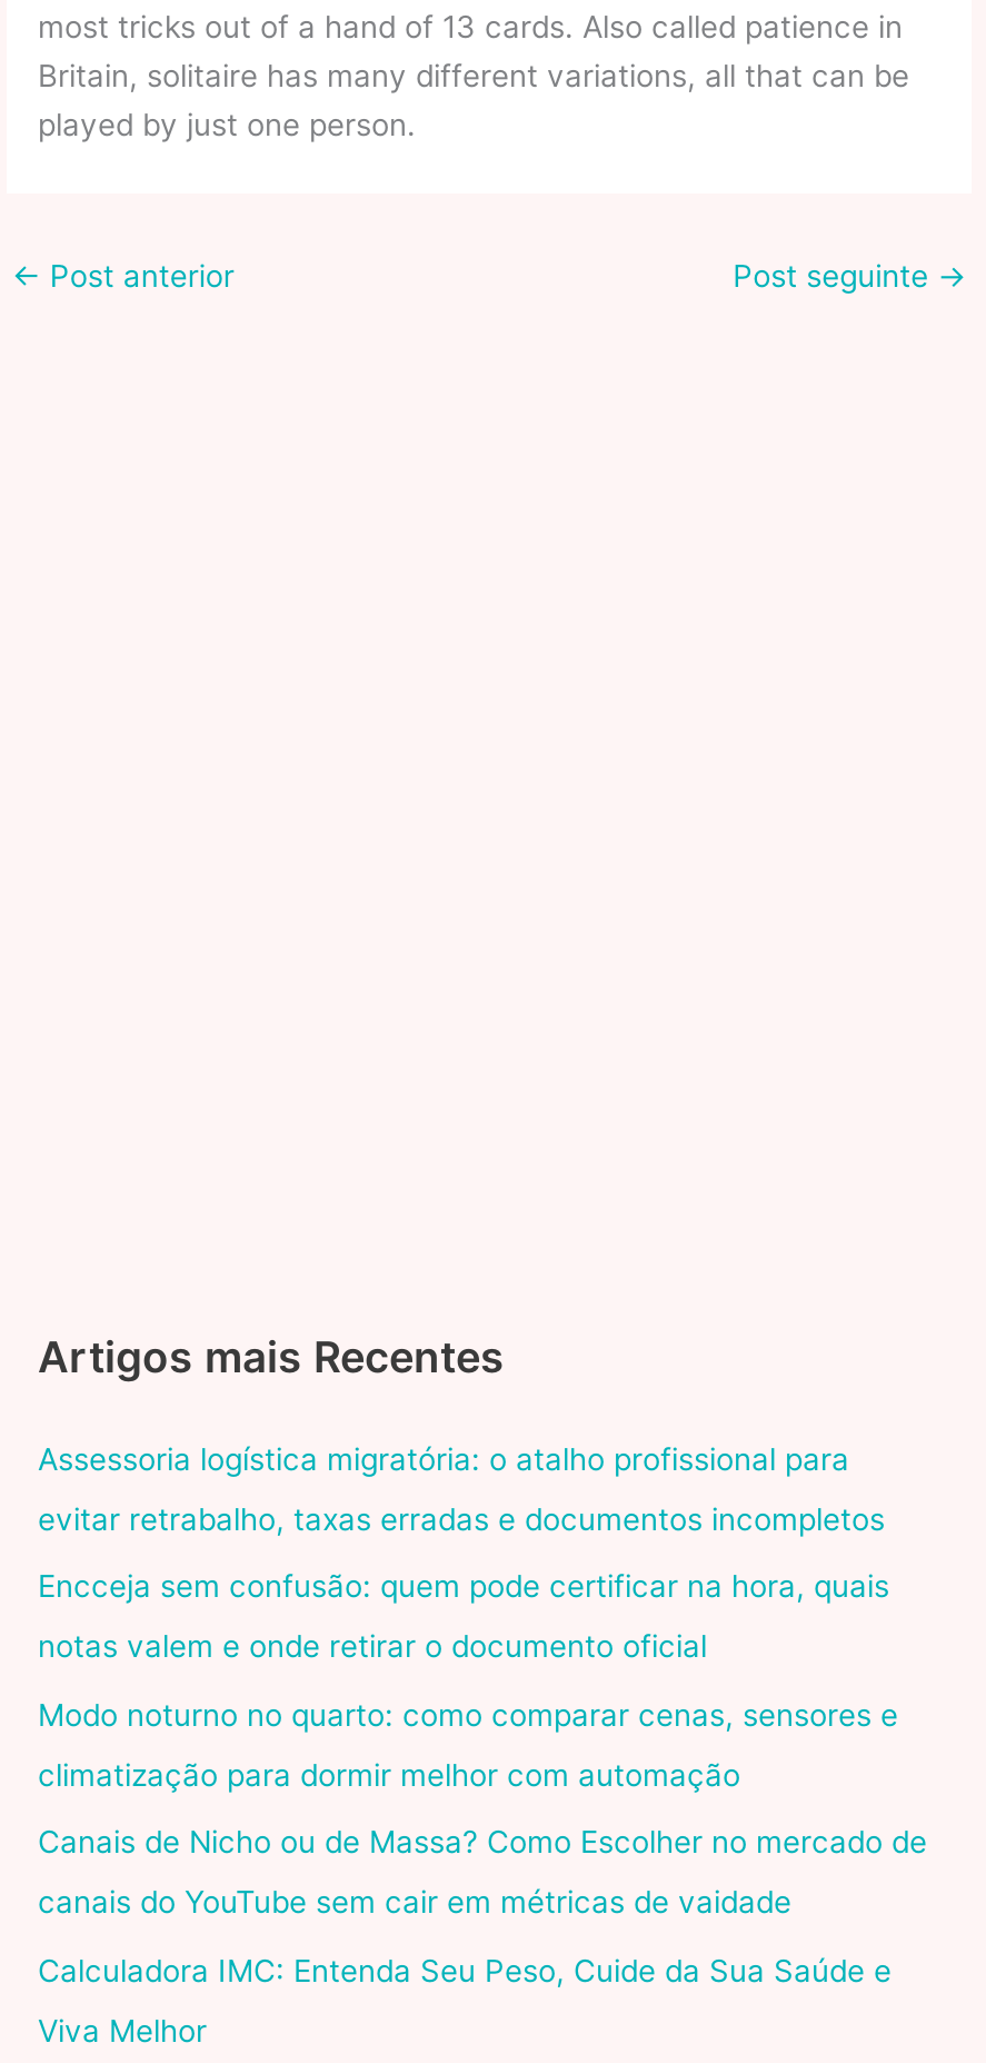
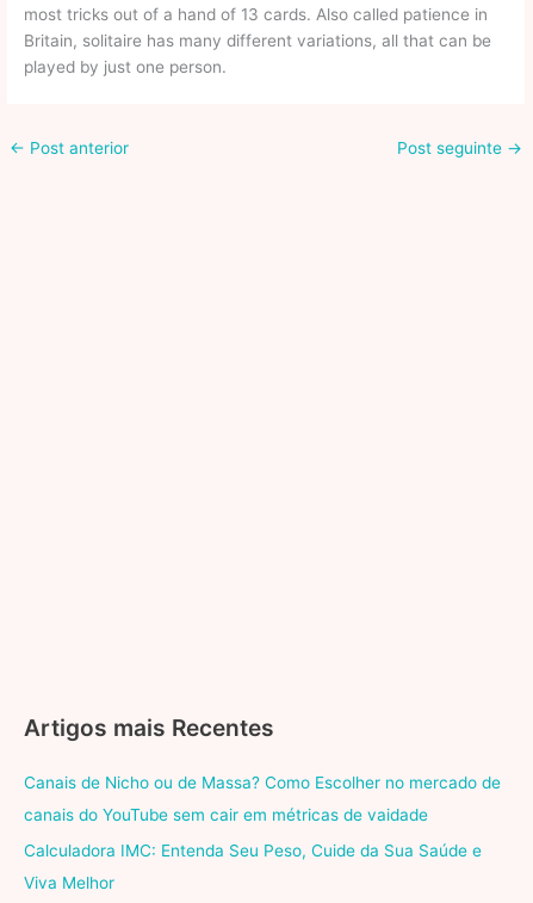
- Assessoria logística migratória: o atalho profissional para
- evitar retrabalho, taxas erradas e documentos incompletos
- Encceja sem confusão: quem pode certificar na hora, quais
- notas valem e onde retirar o documento oficial
- Modo noturno no quarto: como comparar cenas, sensores e
- climatização para dormir melhor com automação
